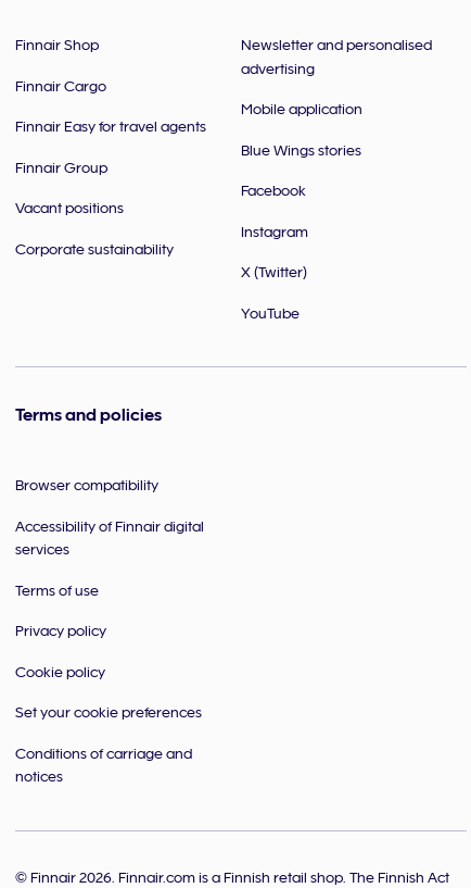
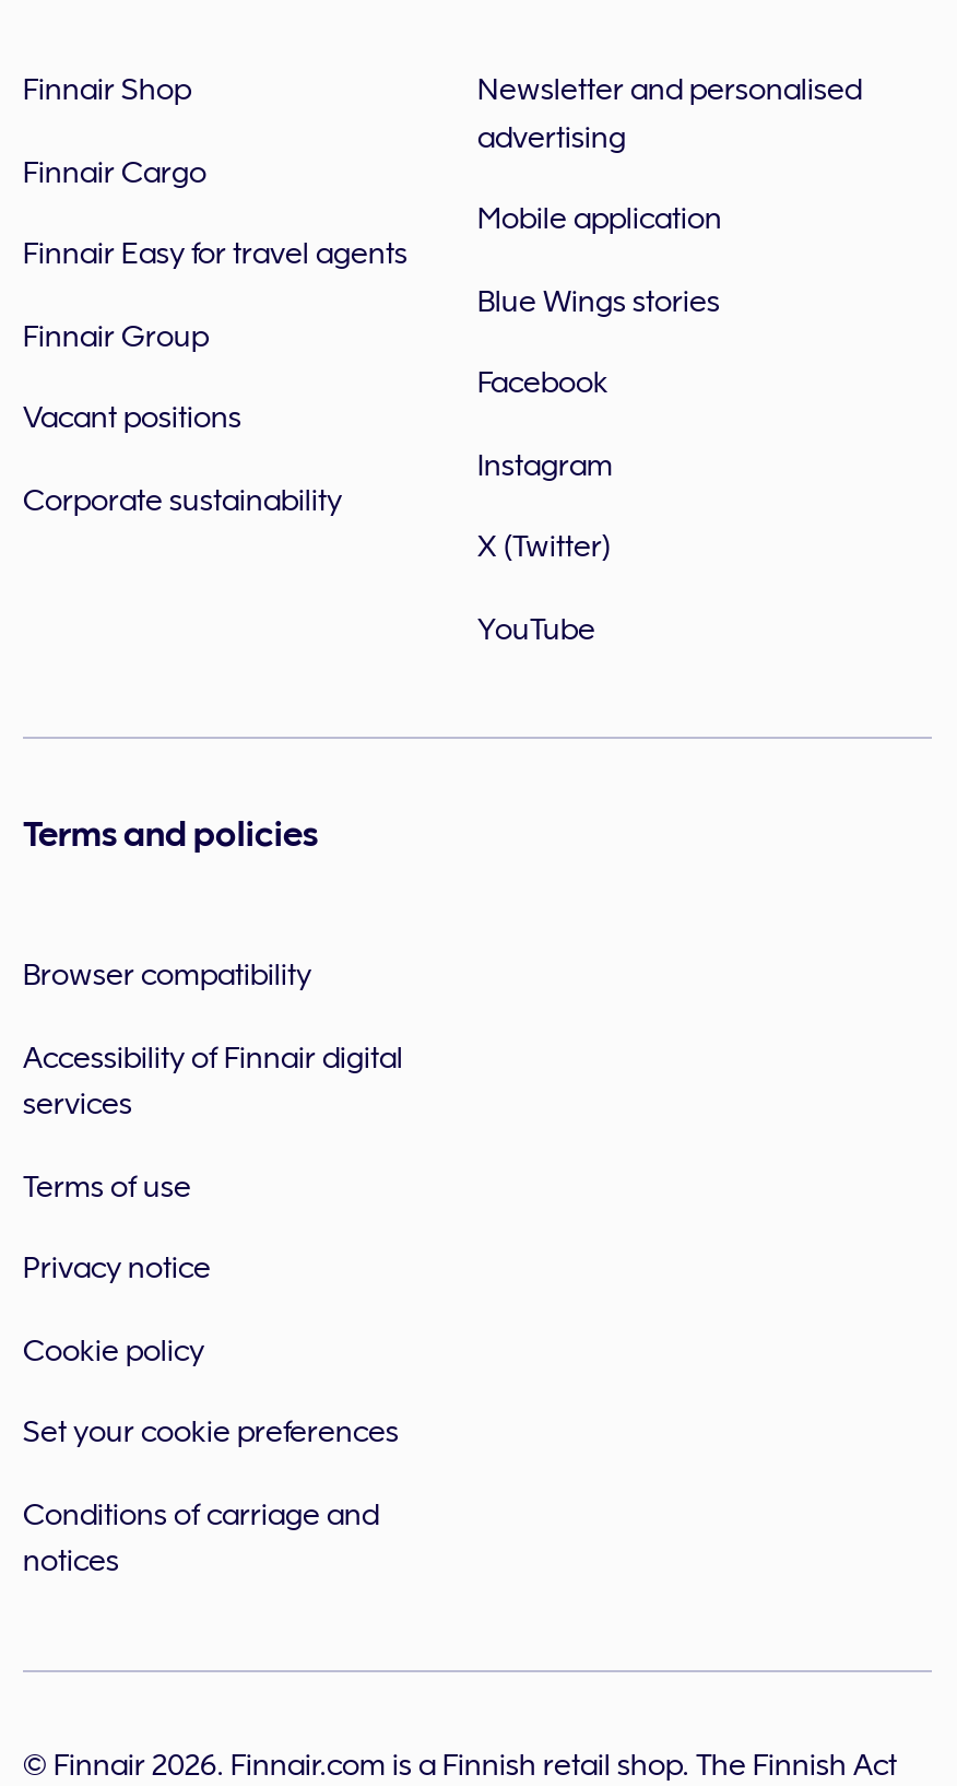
- Privacy policy
+ Privacy notice
